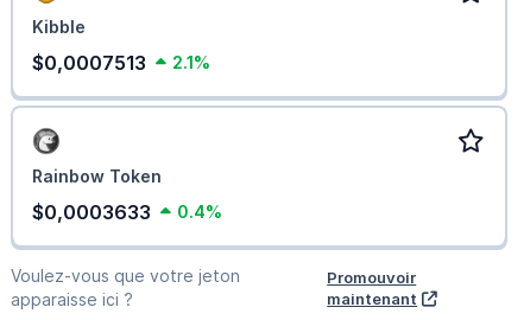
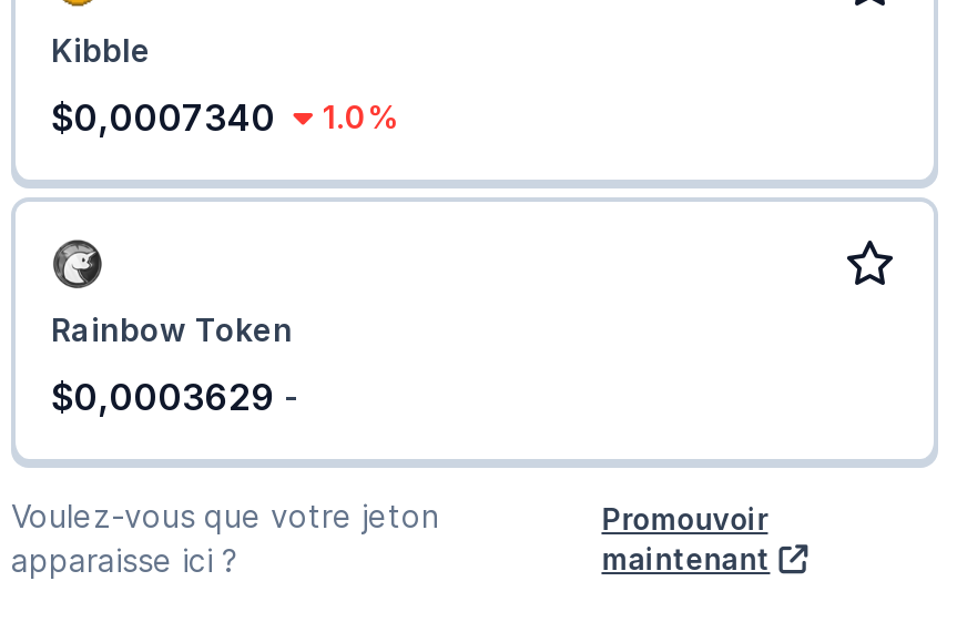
- $0,0007513
+ $0,0007340

- 2.1%
+ 1.0%

- $0,0003633
- 0.4%
+ $0,0003629 -
